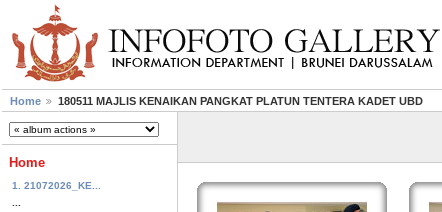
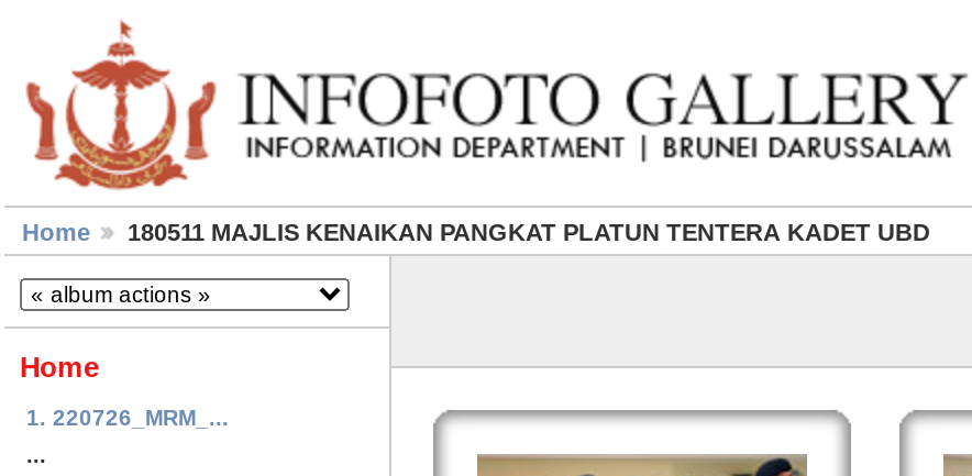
- 1. 21072026_KE...
+ 1. 220726_MRM_...
